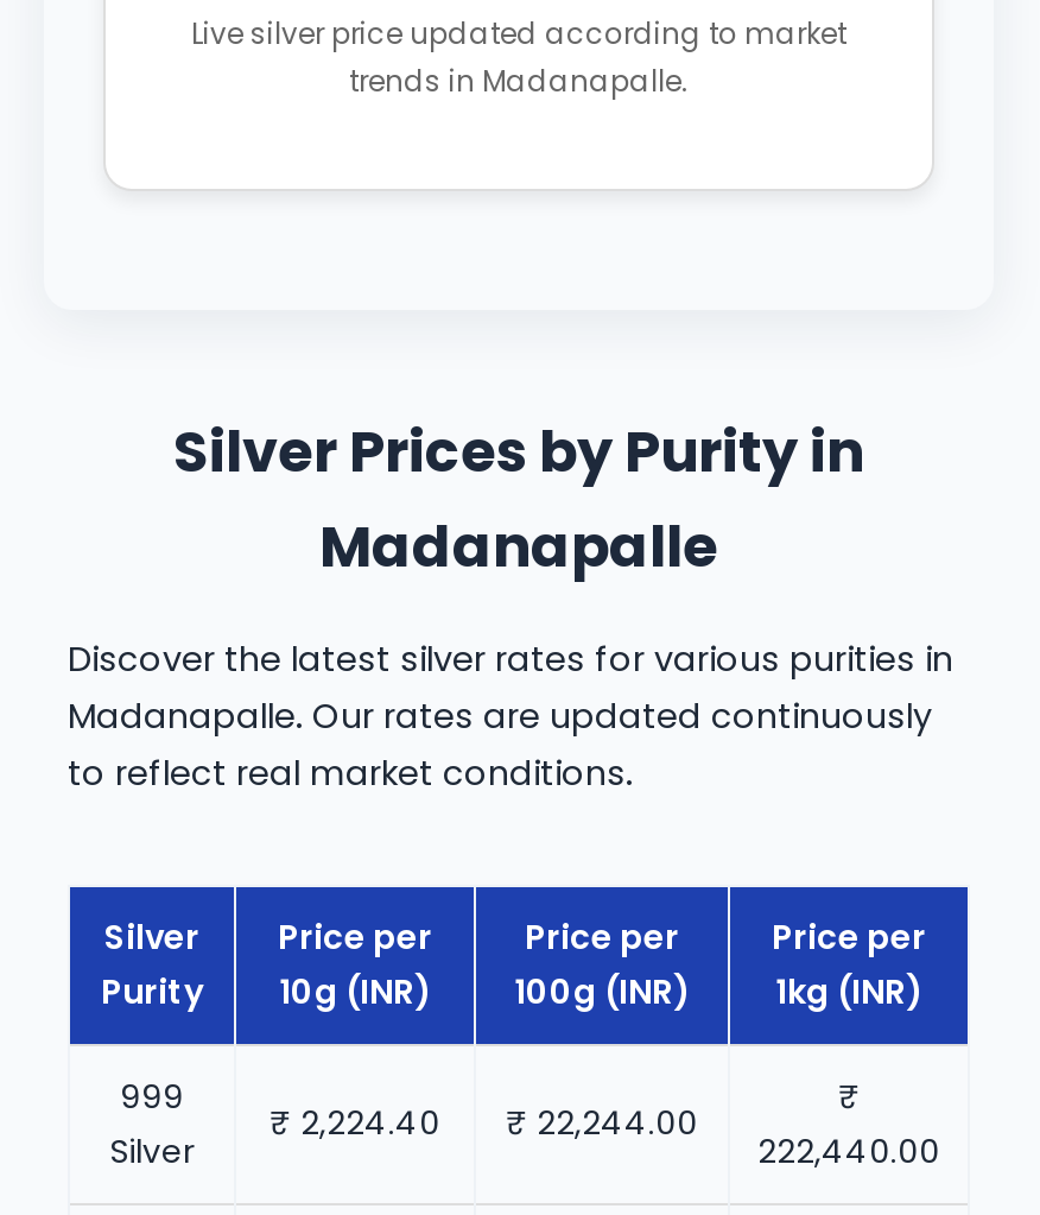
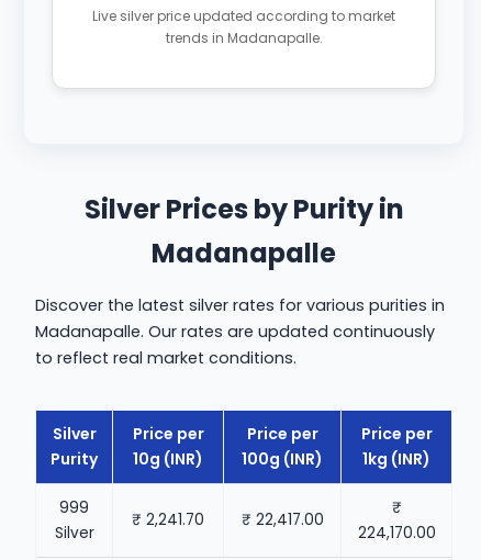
- ₹ 2,224.40
+ ₹ 2,241.70

- ₹ 22,244.00
+ ₹ 22,417.00

- 222,440.00
+ 224,170.00
